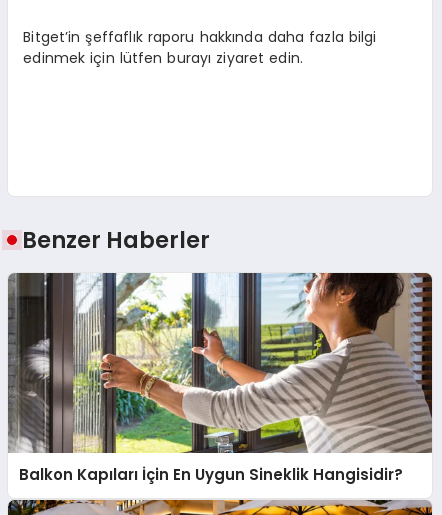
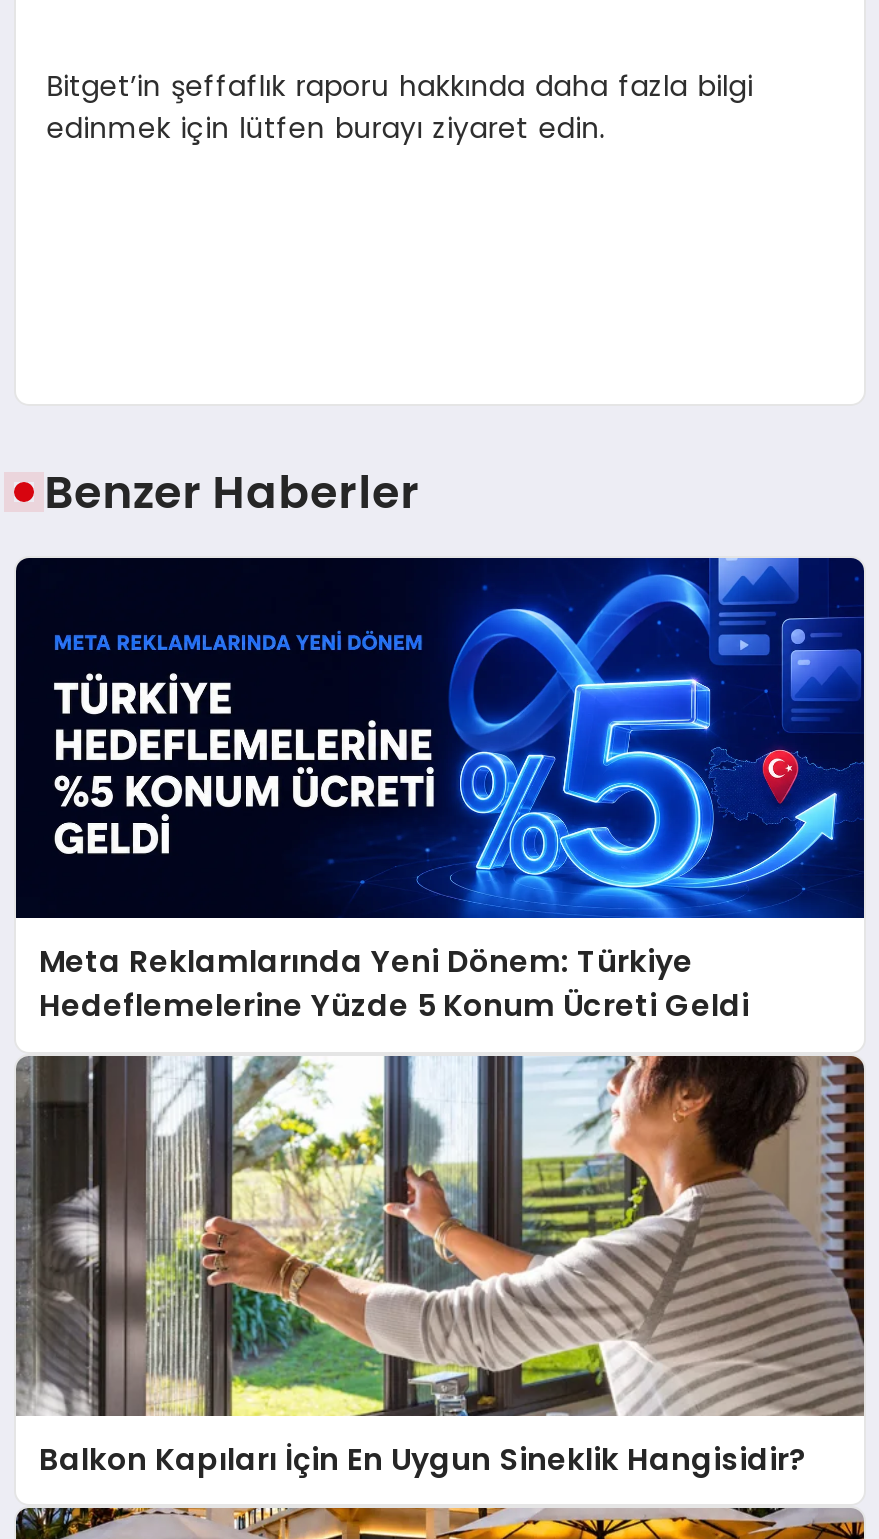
+ [image]
+ Meta Reklamlarında Yeni Dönem: Türkiye
+ Hedeflemelerine Yüzde 5 Konum Ücreti Geldi
